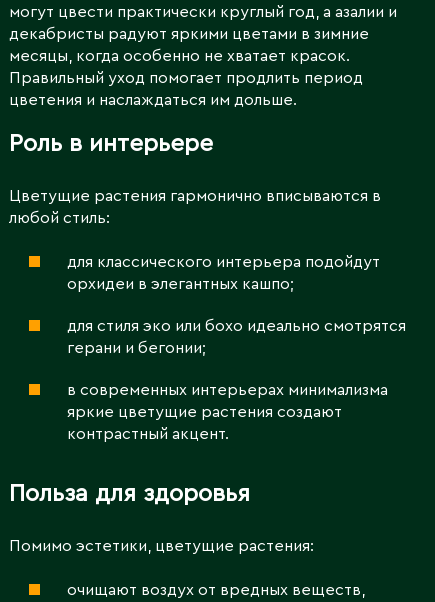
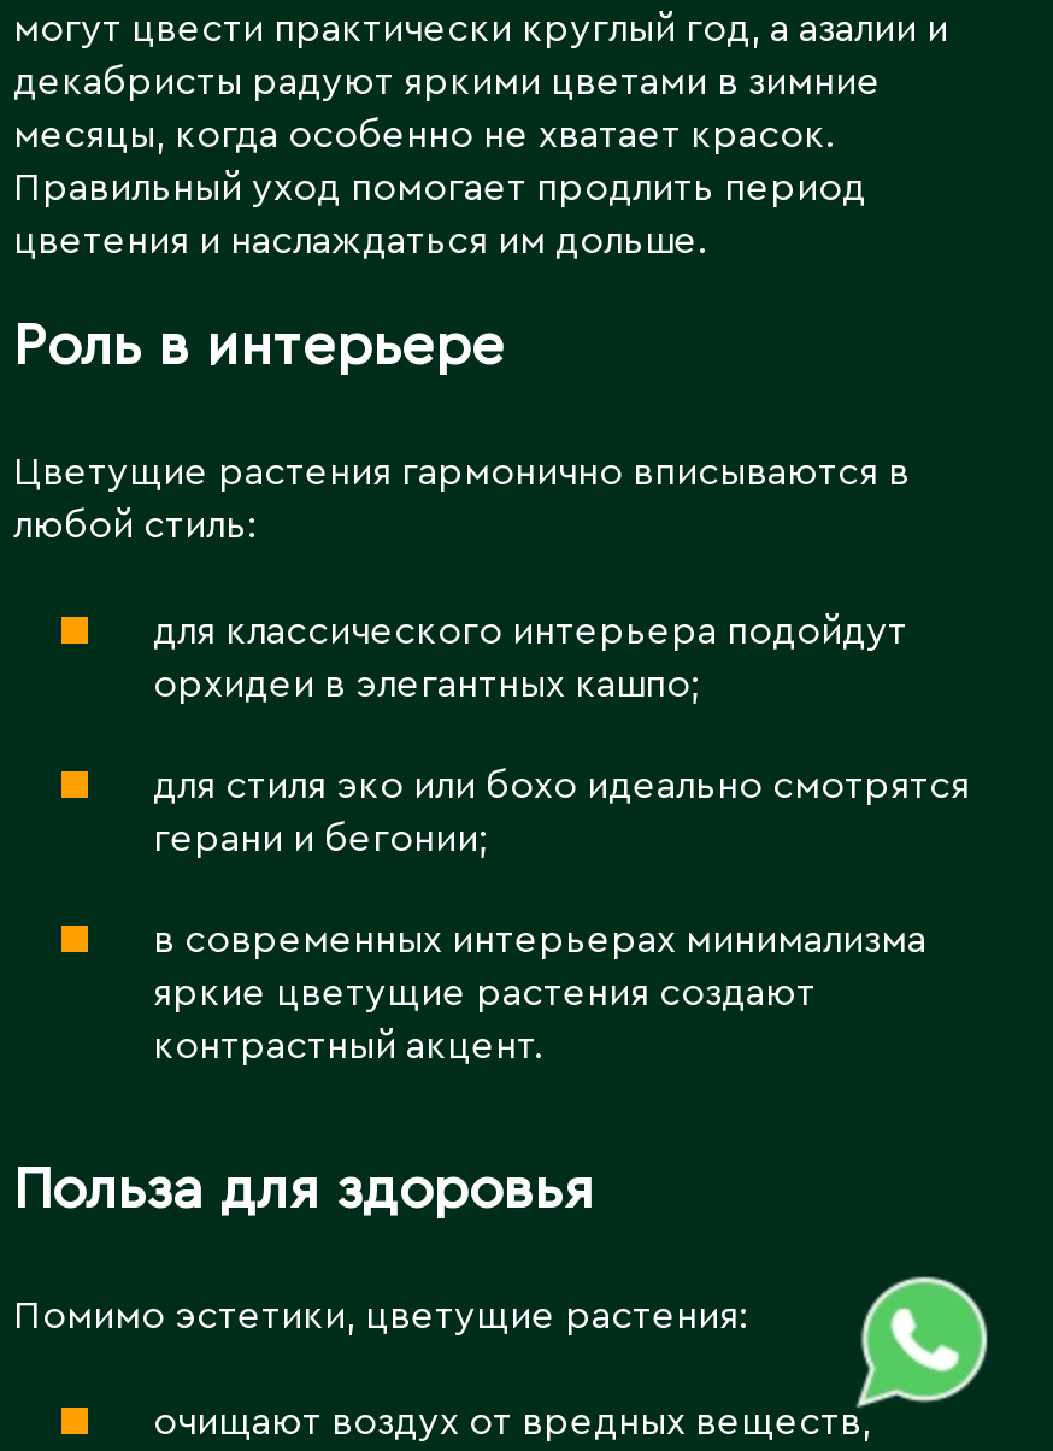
+ [image]
